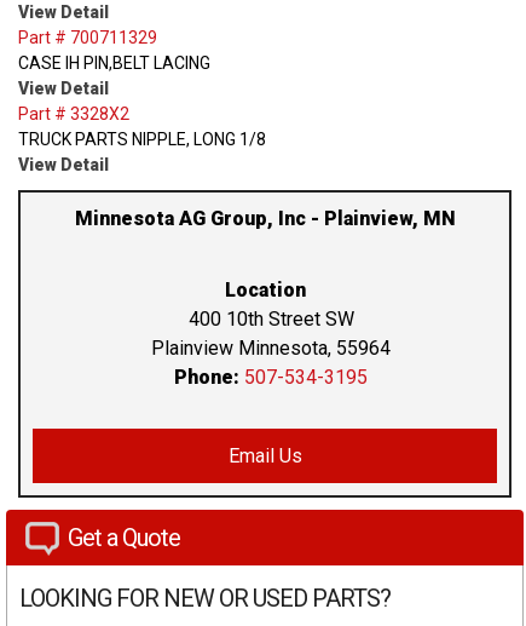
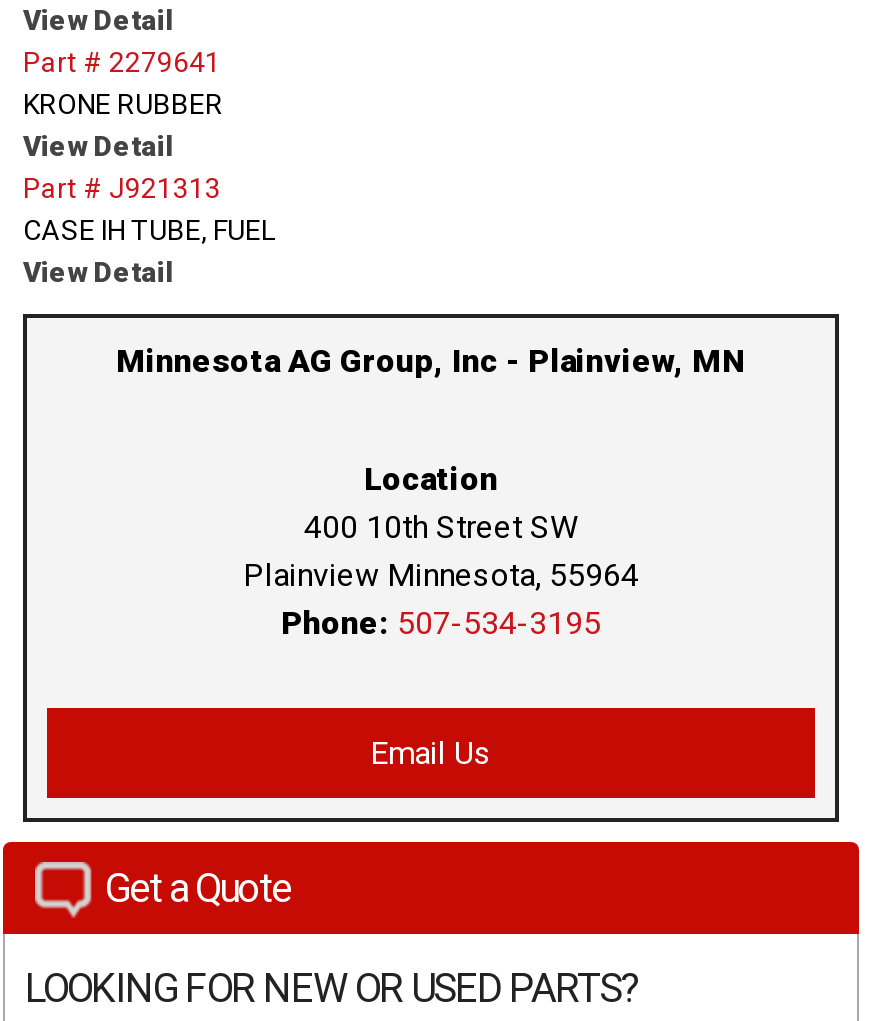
- Part # 700711329
- CASE IH PIN,BELT LACING
+ Part # 2279641
+ KRONE RUBBER

- Part # 3328X2
- TRUCK PARTS NIPPLE, LONG 1/8
+ Part # J921313
+ CASE IH TUBE, FUEL
